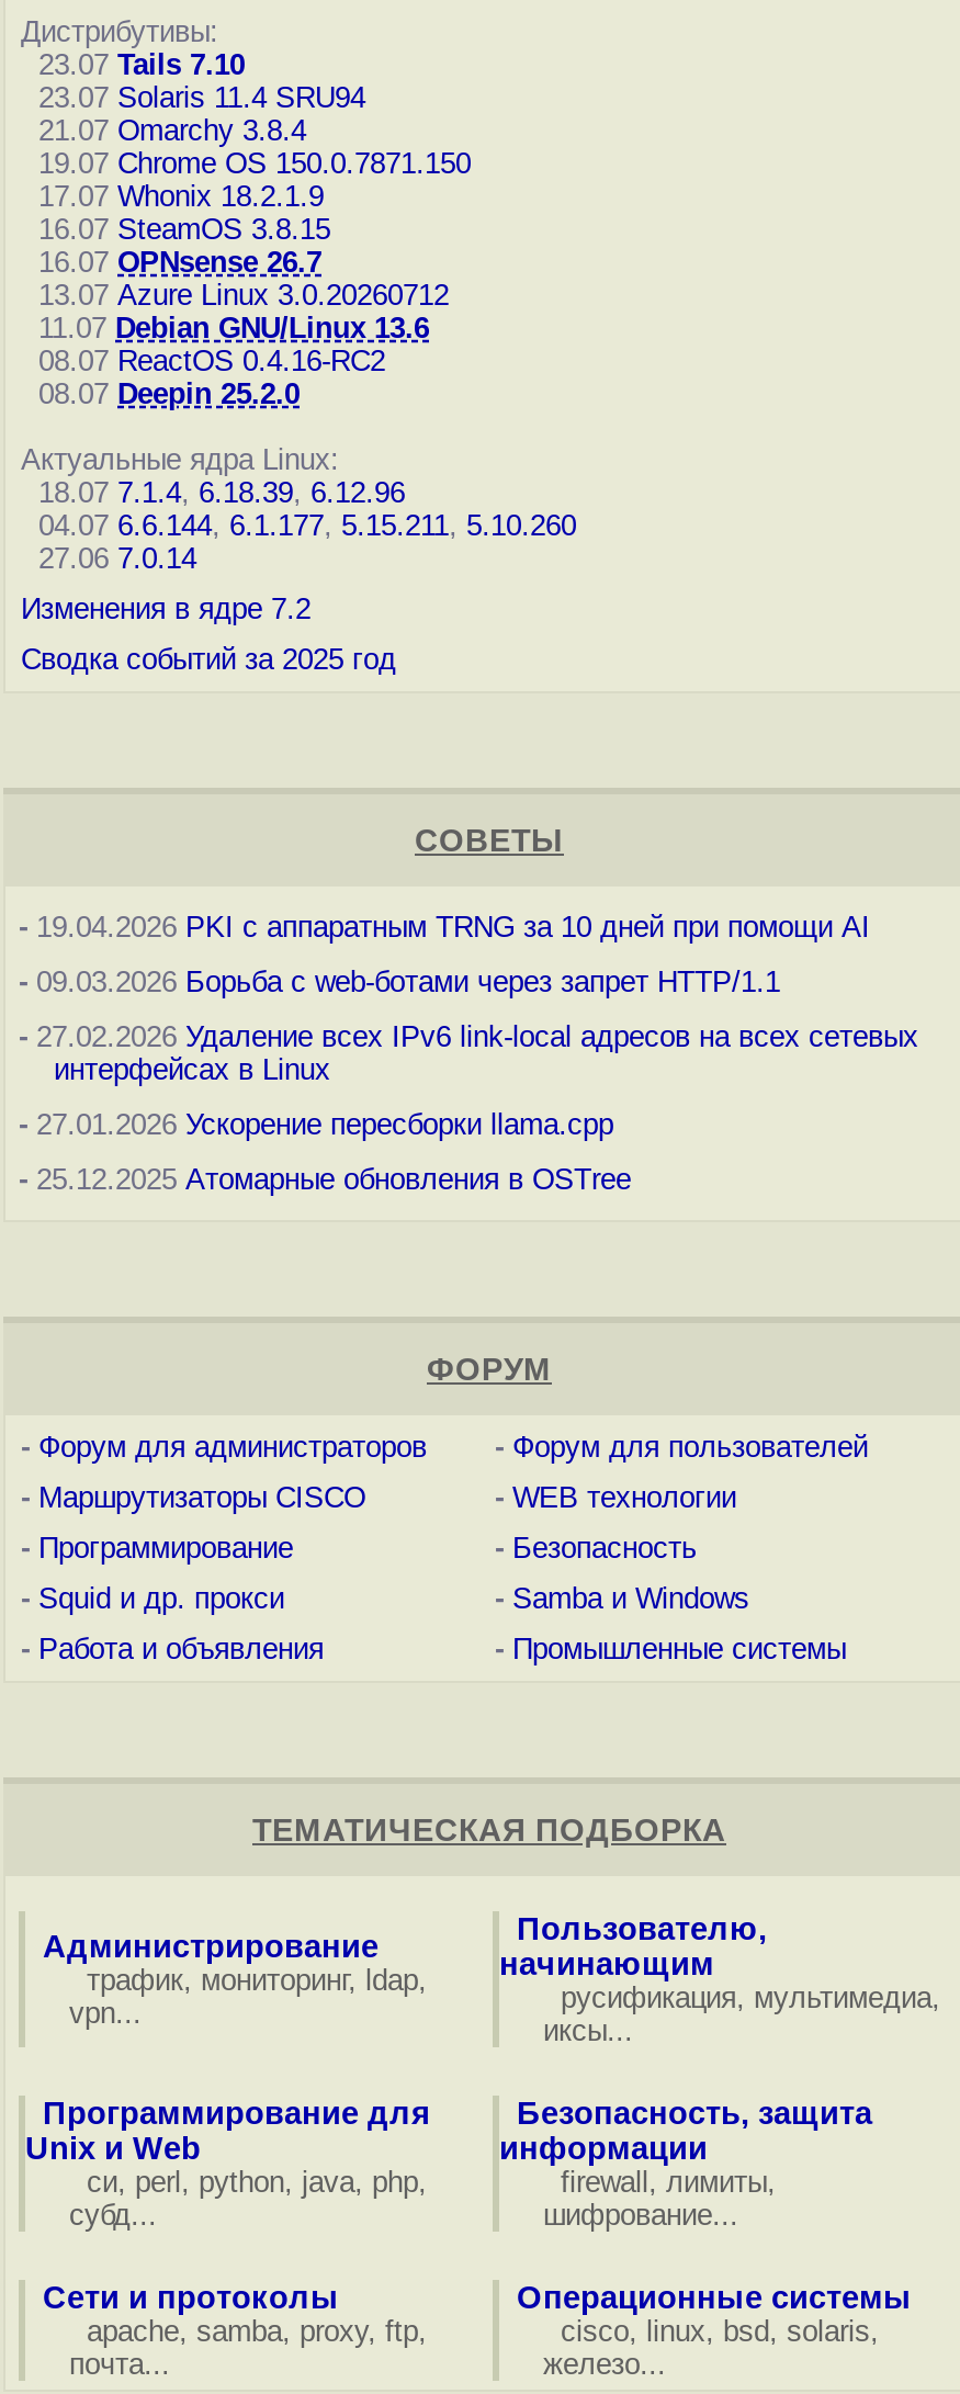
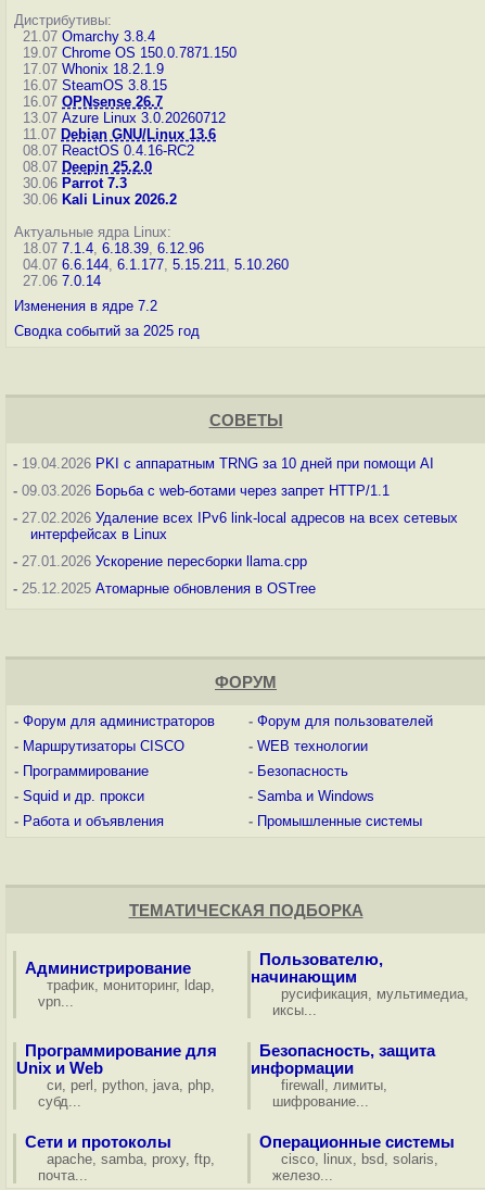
- 23.07 Tails 7.10
- 23.07 Solaris 11.4 SRU94

moved up: 21.07 Omarchy 3.8.4 | 19.07 Chrome OS 150.0.7871.150 | 17.07 Whonix 18.2.1.9 | ... | 08.07 ReactOS 0.4.16-RC2 | 08.07 Deepin 25.2.0

+ 30.06 Parrot 7.3
+ 30.06 Kali Linux 2026.2
